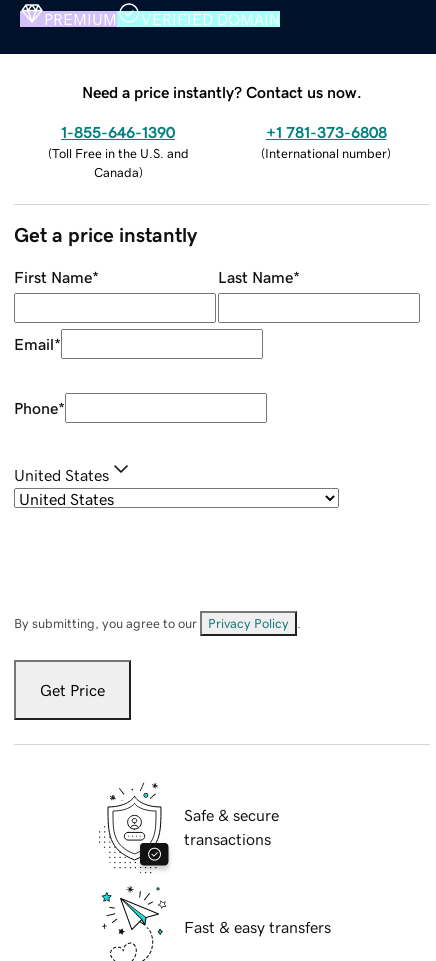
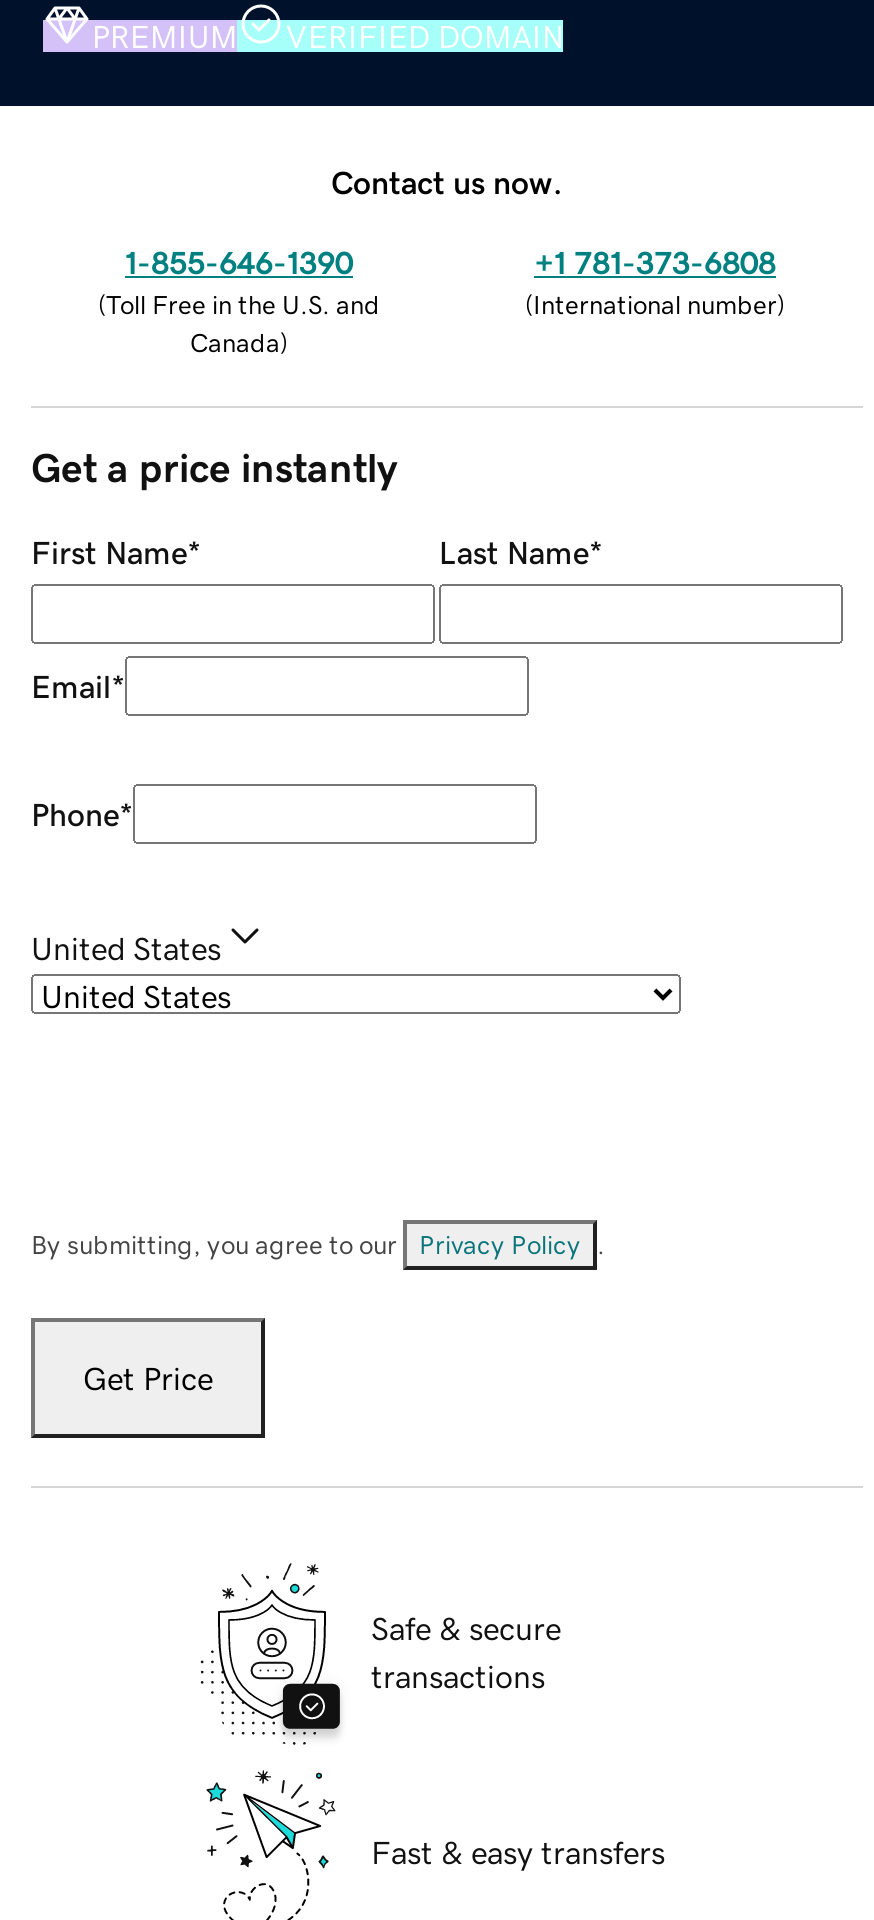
- Need a price instantly? Contact us now.
+ Contact us now.
